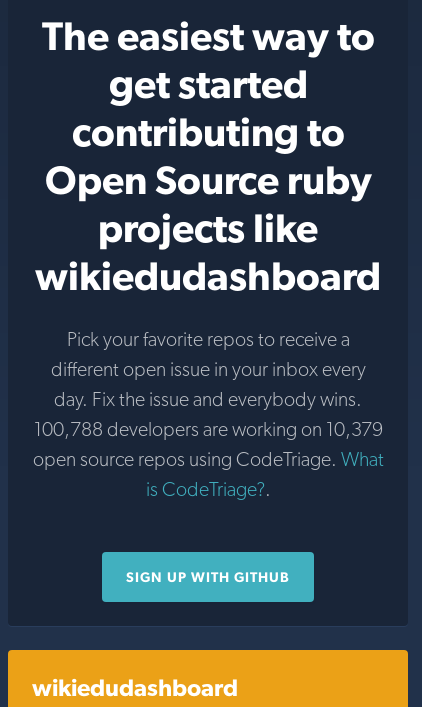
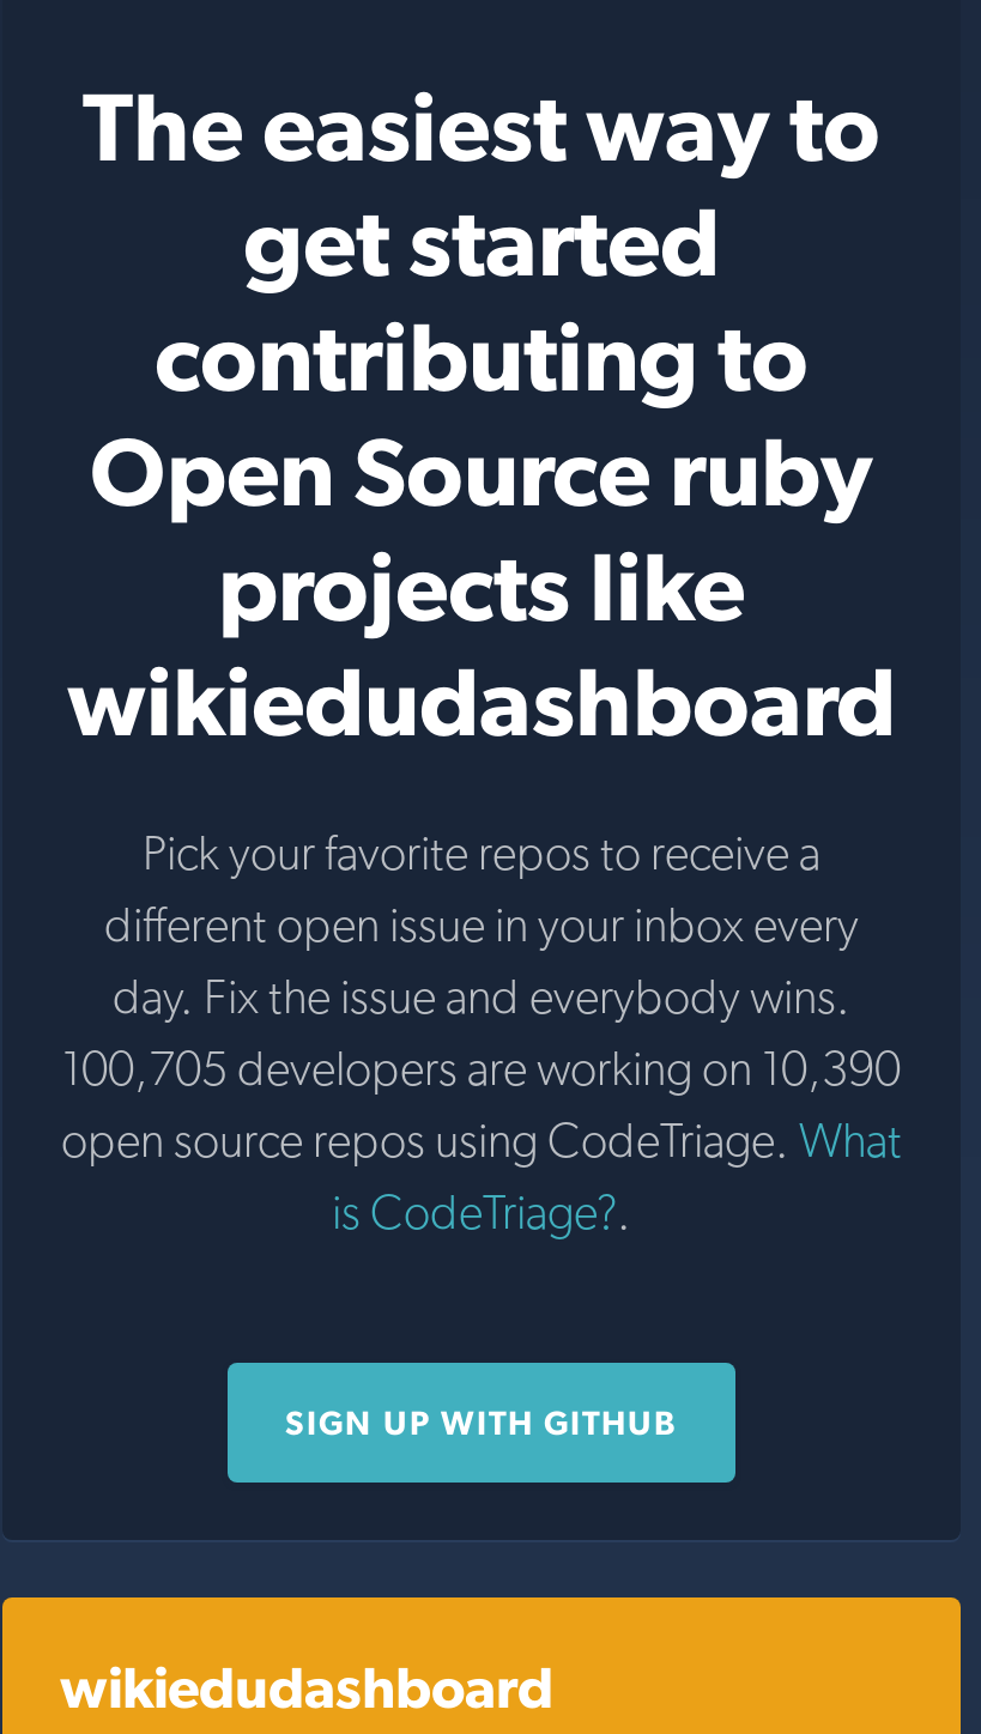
- 100,788 developers are working on 10,379
+ 100,705 developers are working on 10,390
